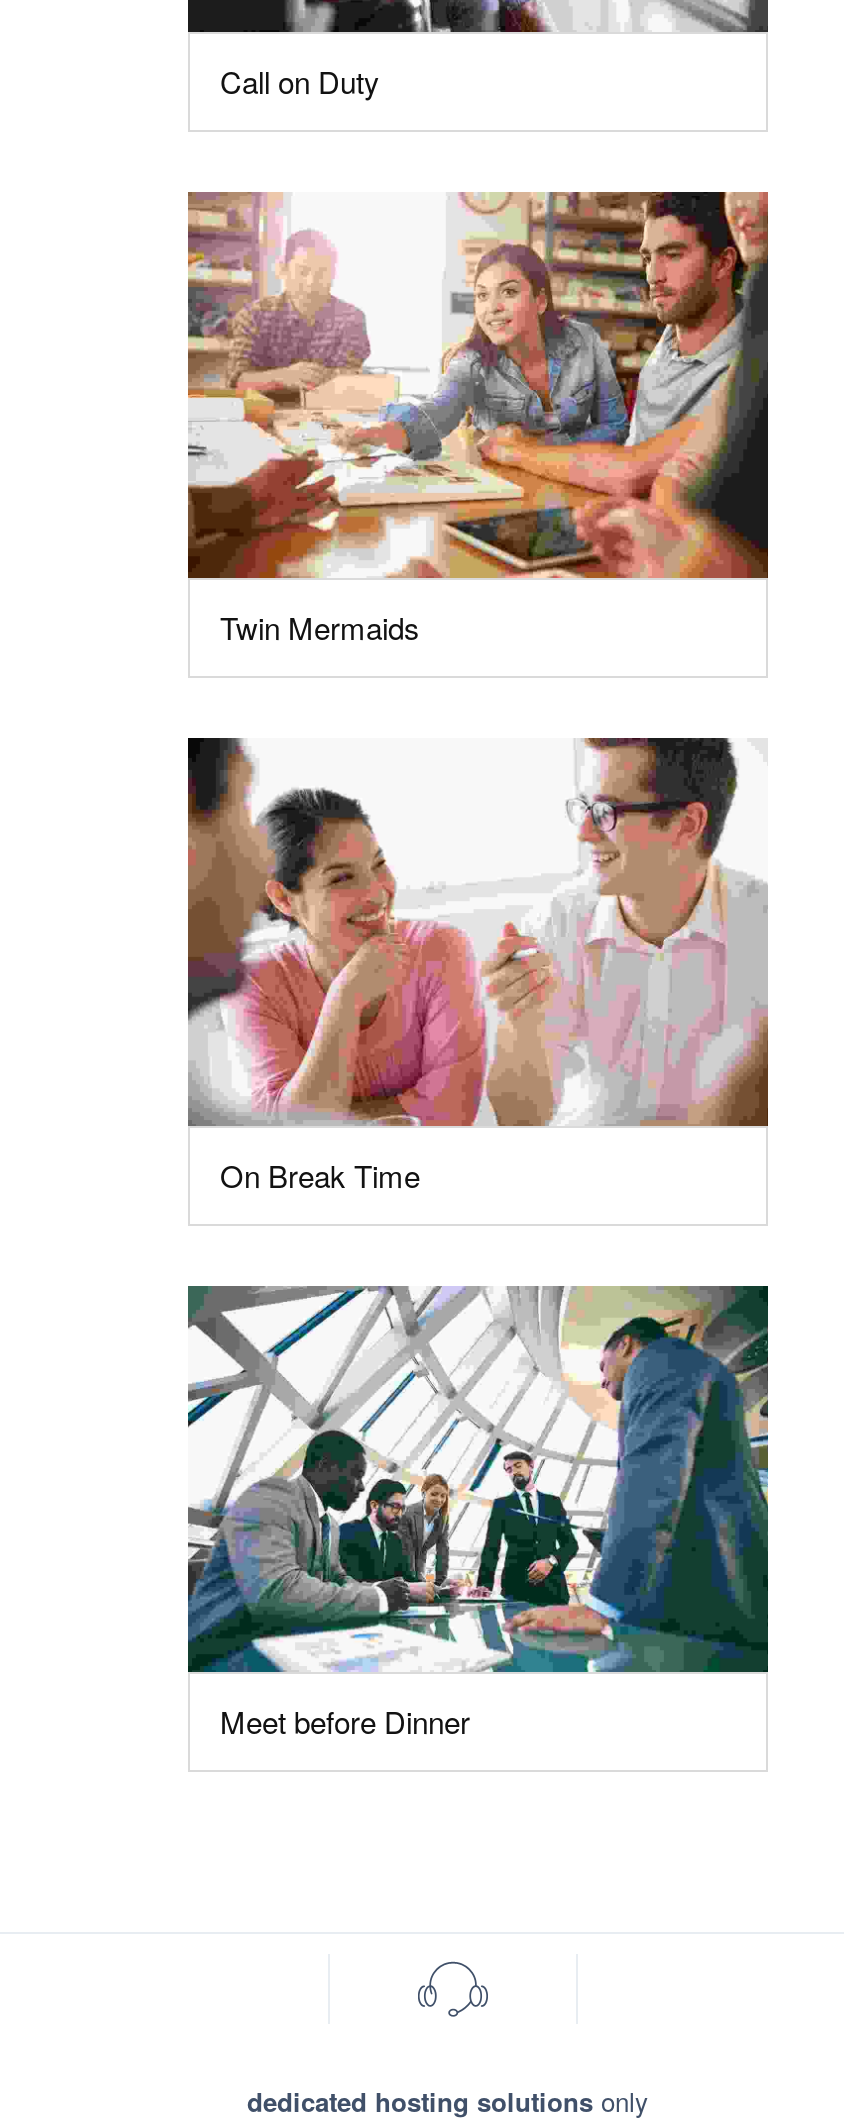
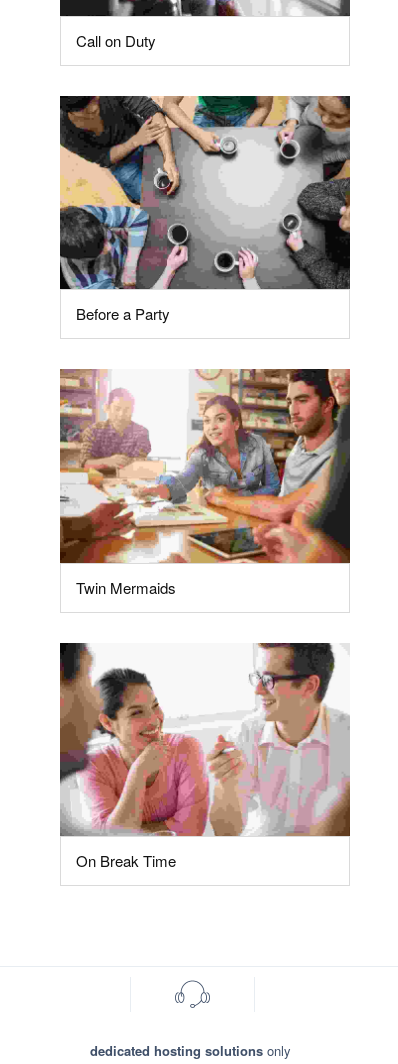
+ [image]
+ Before a Party

moved down: [image] | Twin Mermaids | On Break Time

- [image]
- Meet before Dinner
